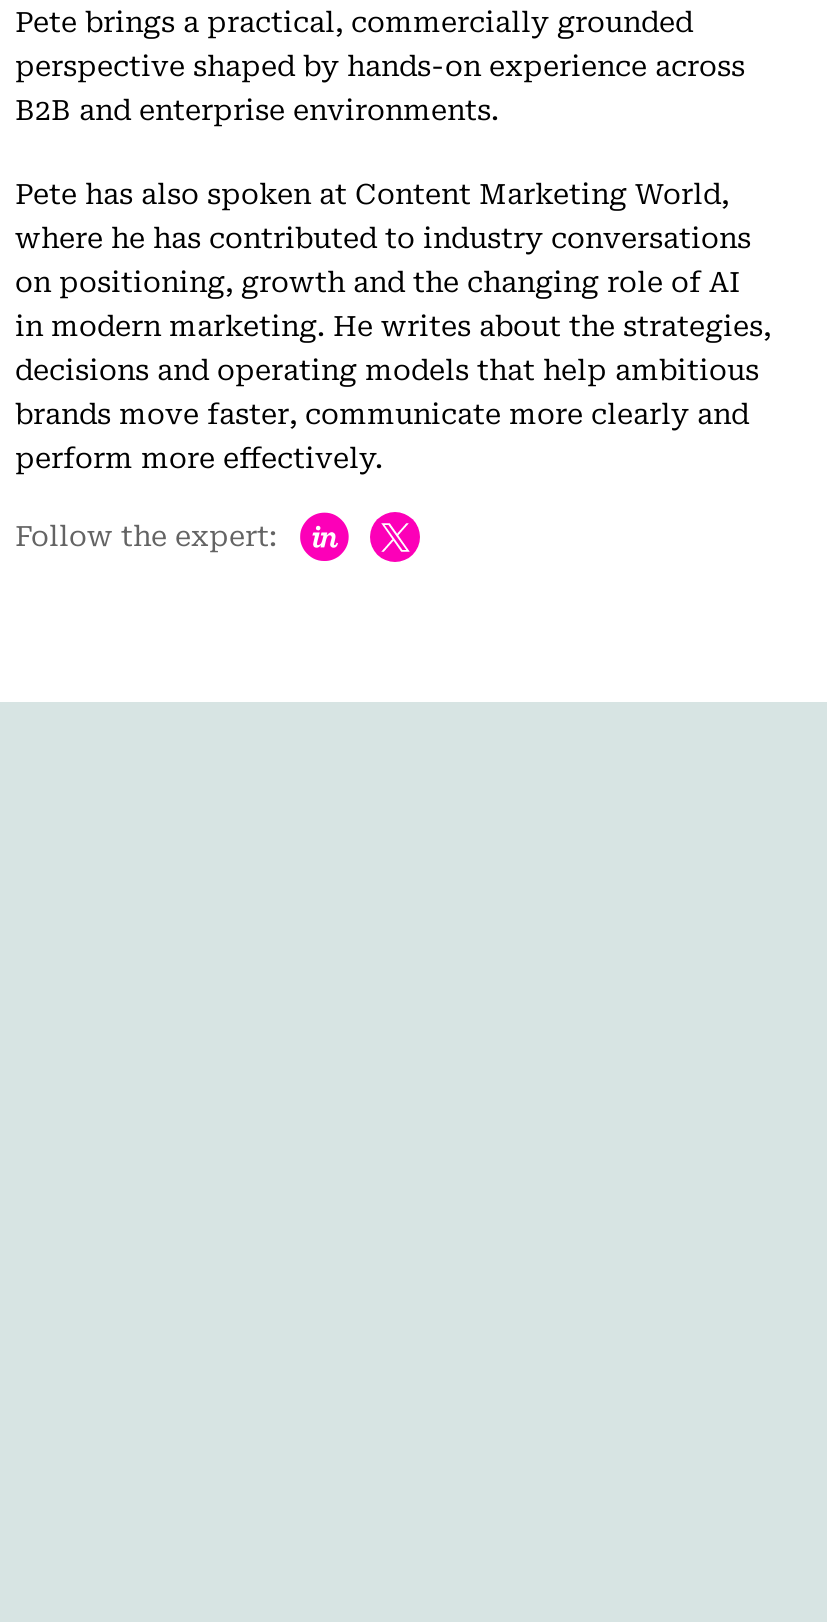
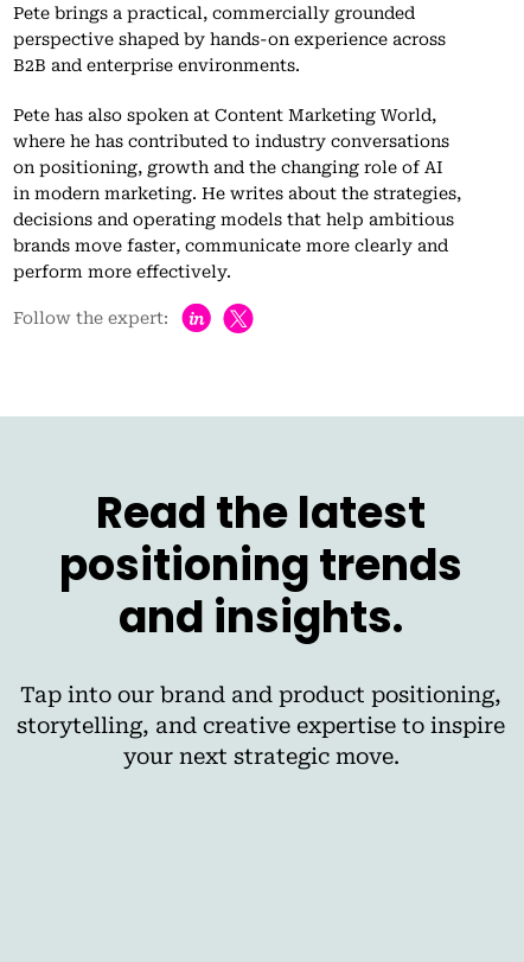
+ Read the latest
+ positioning trends
+ and insights.
+ Tap into our brand and product positioning,
+ storytelling, and creative expertise to inspire
+ your next strategic move.
